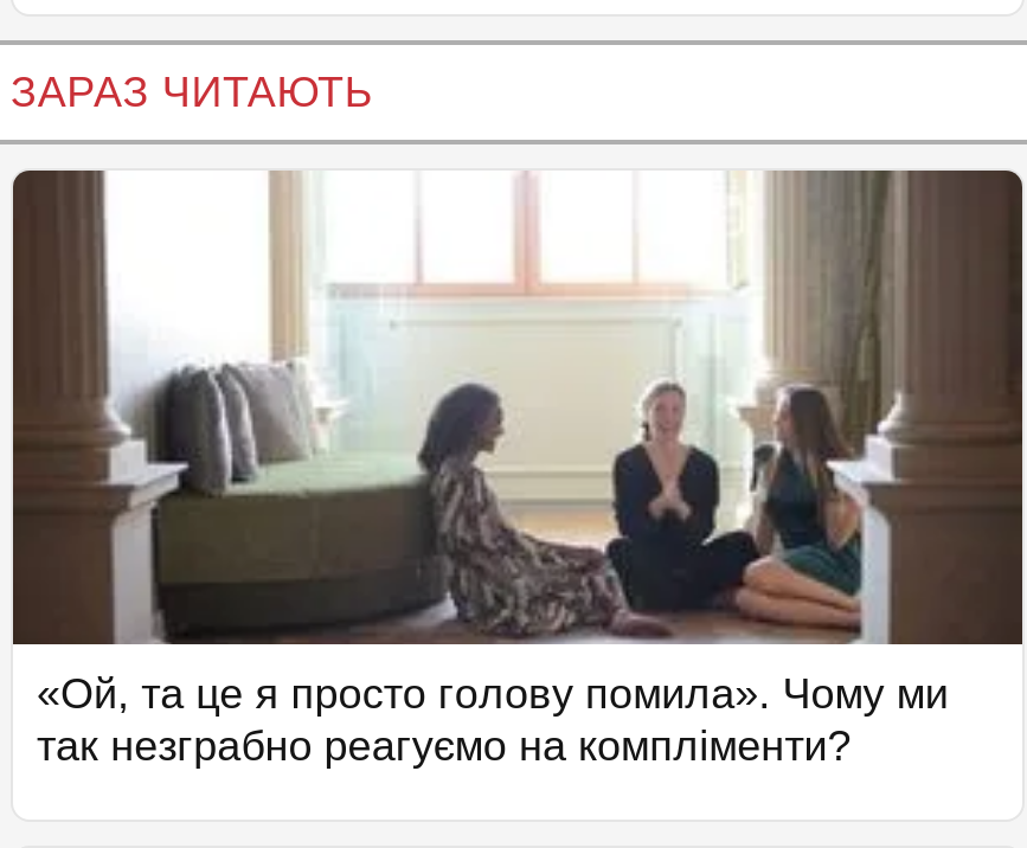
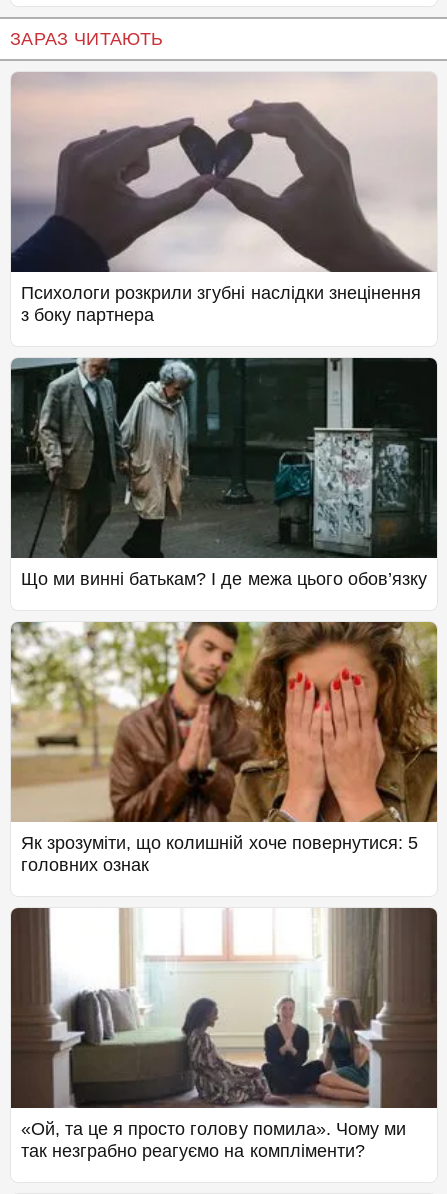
+ [image]
+ Психологи розкрили згубні наслідки знецінення
+ з боку партнера

+ [image]
+ Що ми винні батькам? І де межа цього обов’язку

+ [image]
+ Як зрозуміти, що колишній хоче повернутися: 5
+ головних ознак
